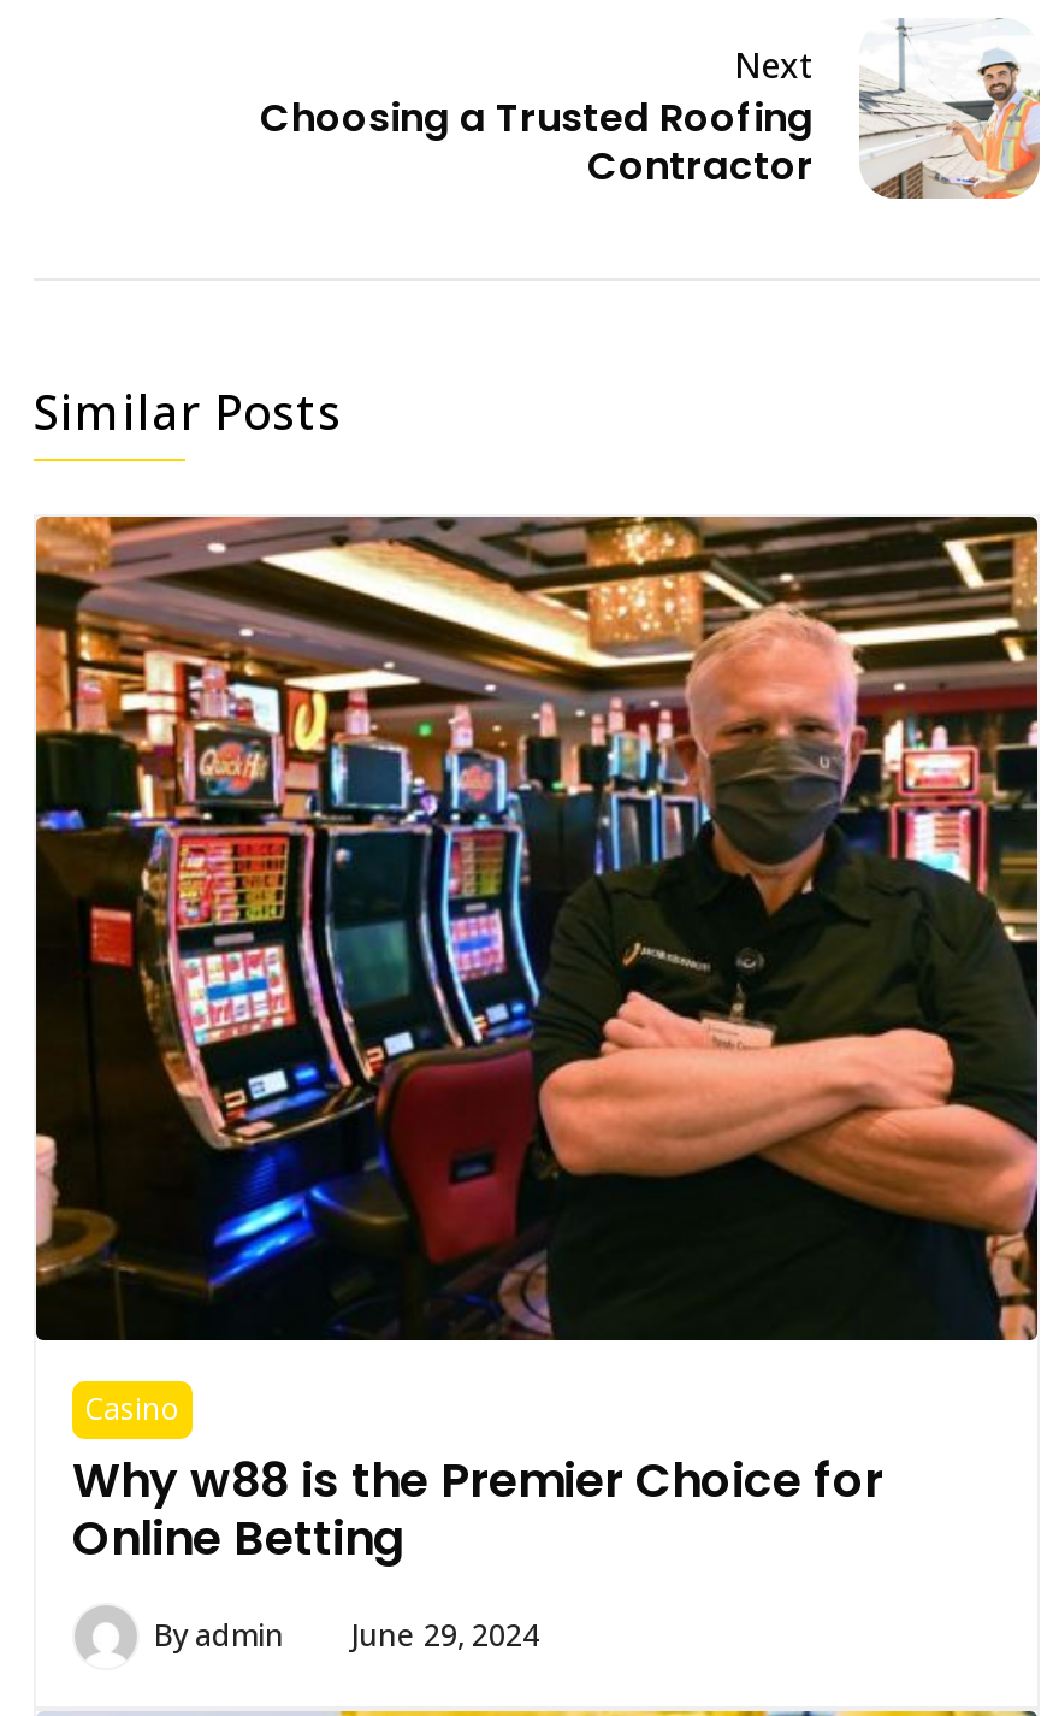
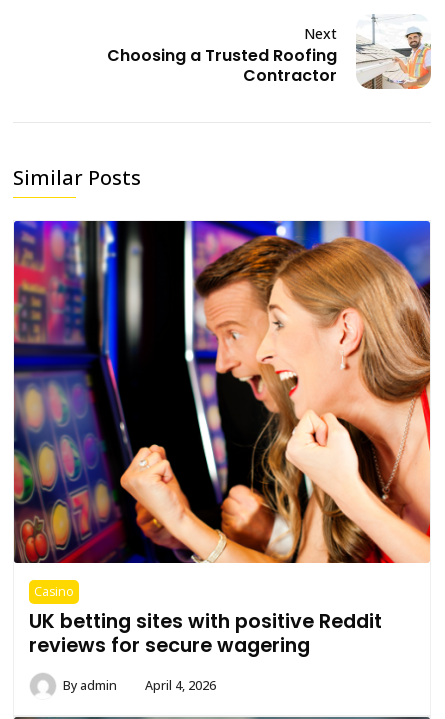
- [image]
+ [image]

- Why w88 is the Premier Choice for
- Online Betting
+ UK betting sites with positive Reddit
+ reviews for secure wagering

- By admin June 29, 2024
+ By admin April 4, 2026
